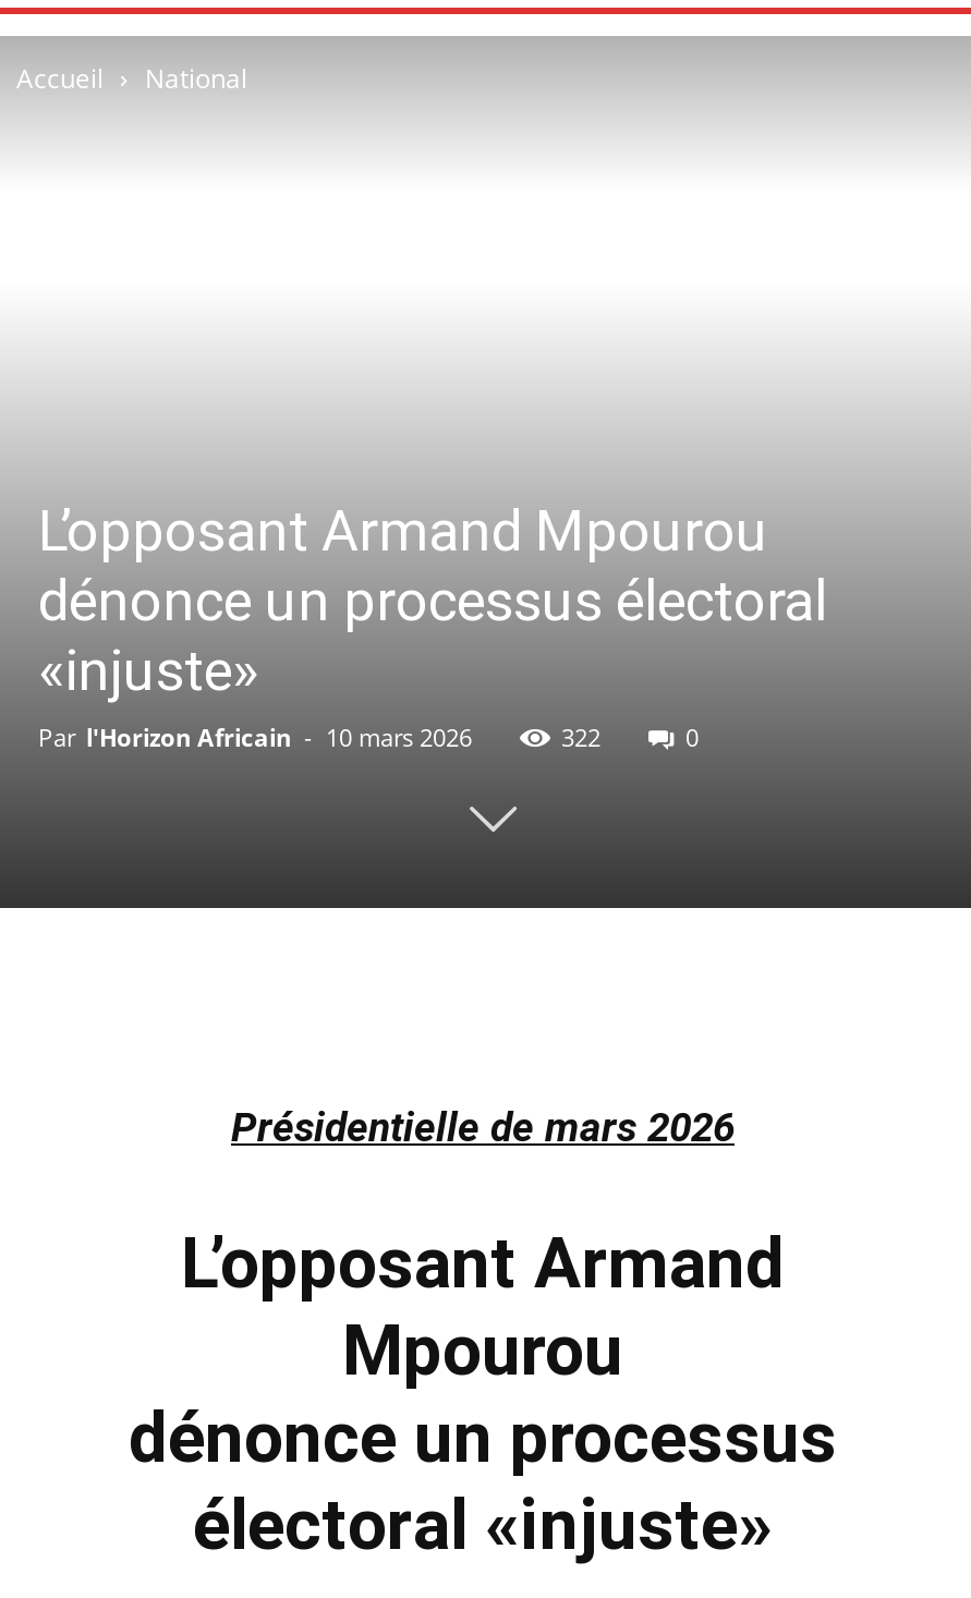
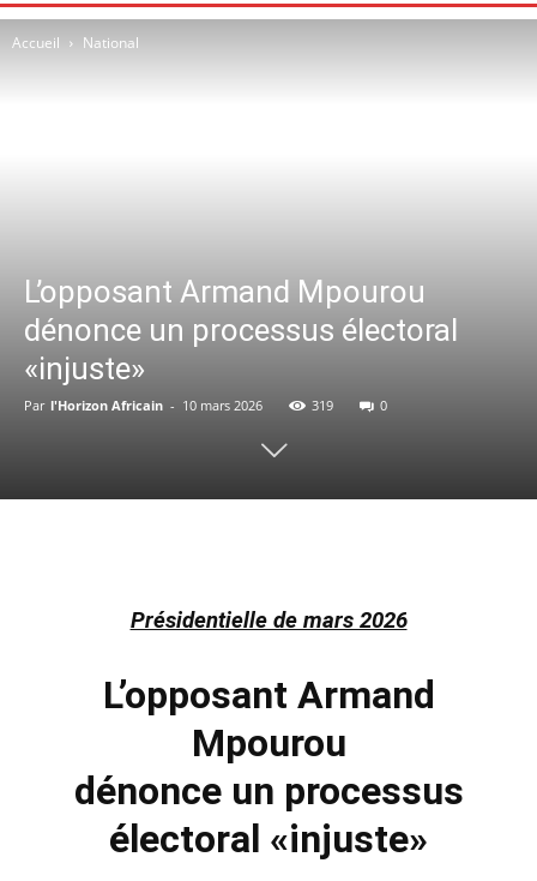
- 322
+ 319
